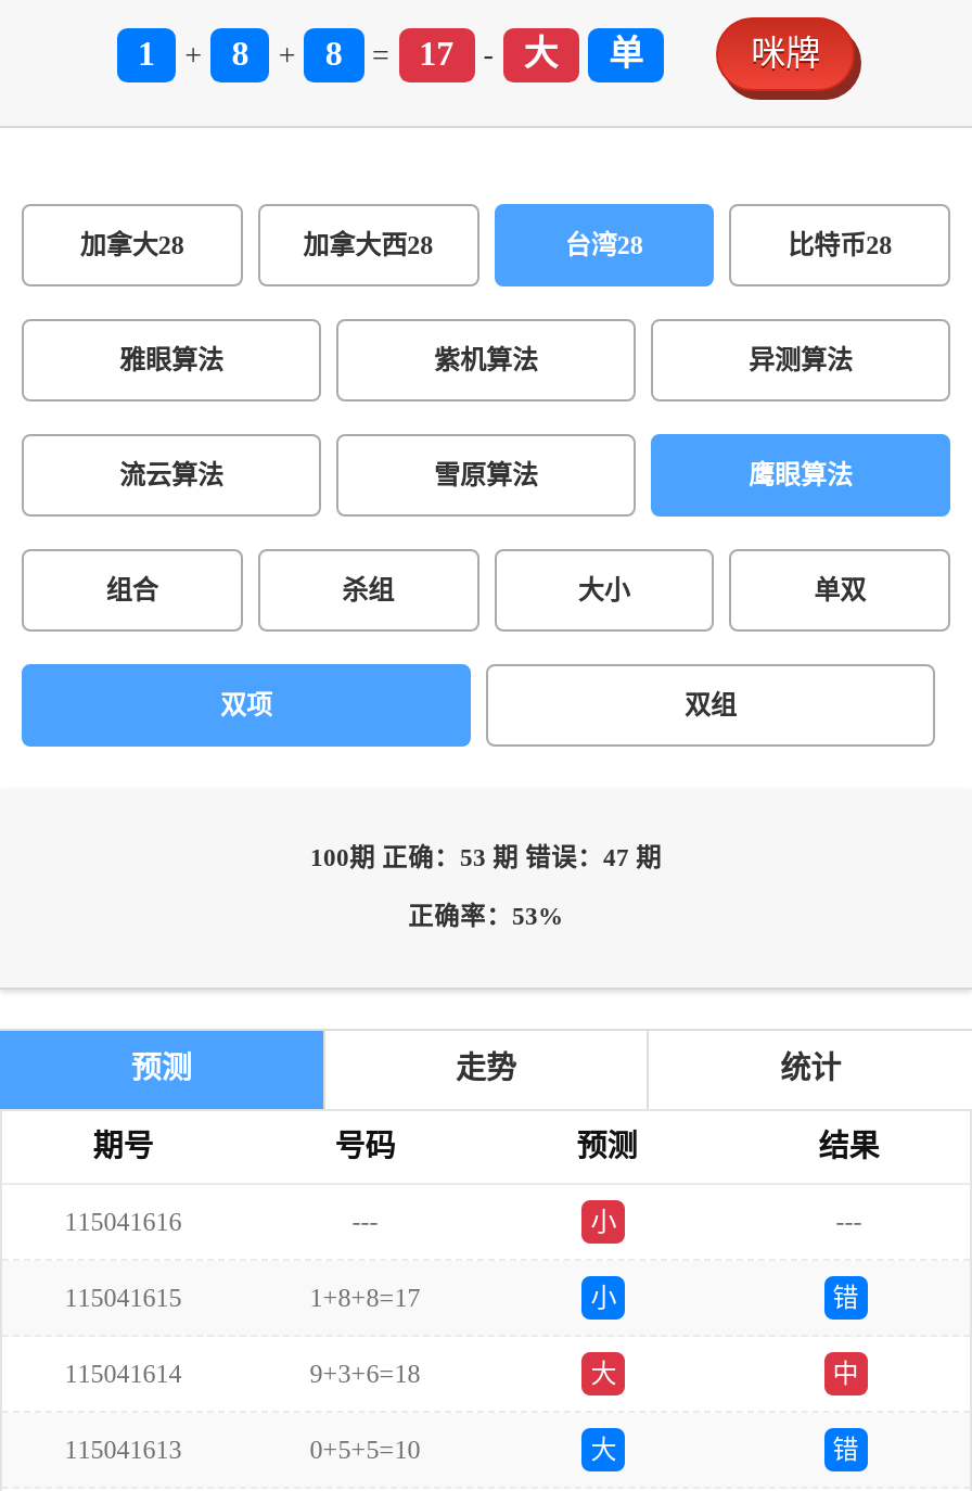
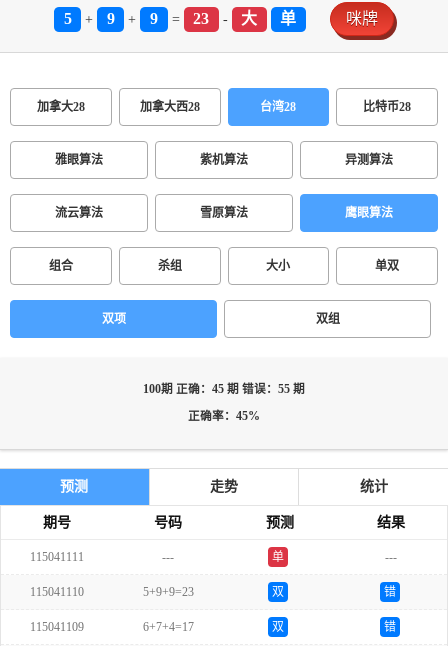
- 1
+ 5

- 8
+ 9

- 8
+ 9

- 17
+ 23

- 100期 正确：53 期 错误：47 期
+ 100期 正确：45 期 错误：55 期

- 正确率：53%
+ 正确率：45%

- 115041616
+ 115041111

- 小
+ 单

- 115041615
- 1+8+8=17
- 小
+ 115041110
+ 5+9+9=23
+ 双

- 115041614
- 9+3+6=18
- 大
- 中
- 115041613
- 0+5+5=10
- 大
+ 115041109
+ 6+7+4=17
+ 双
